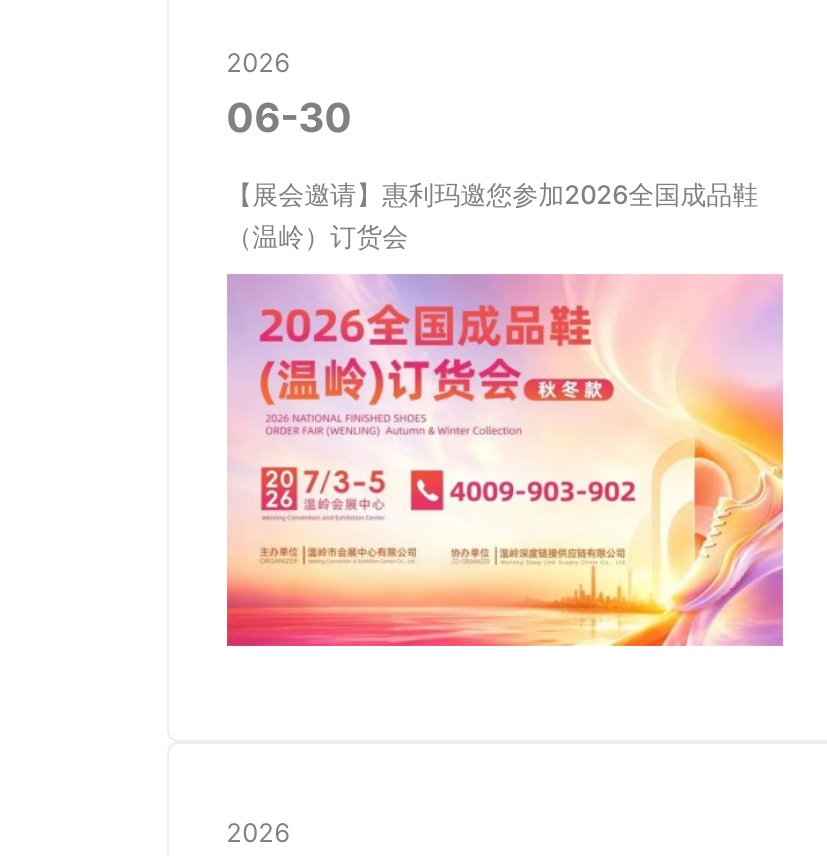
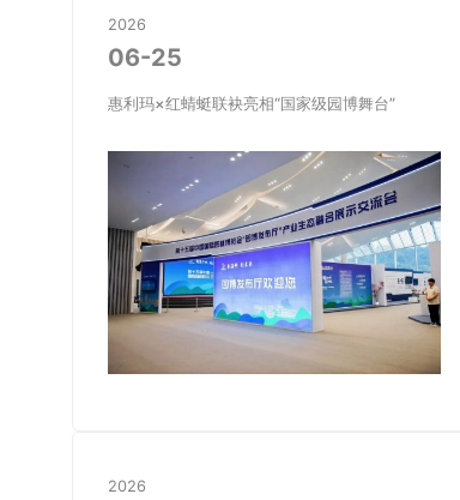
- 06-30
+ 06-25

- 【展会邀请】惠利玛邀您参加2026全国成品鞋
- （温岭）订货会
+ 惠利玛×红蜻蜓联袂亮相“国家级园博舞台”

- [image]
+ [image]
